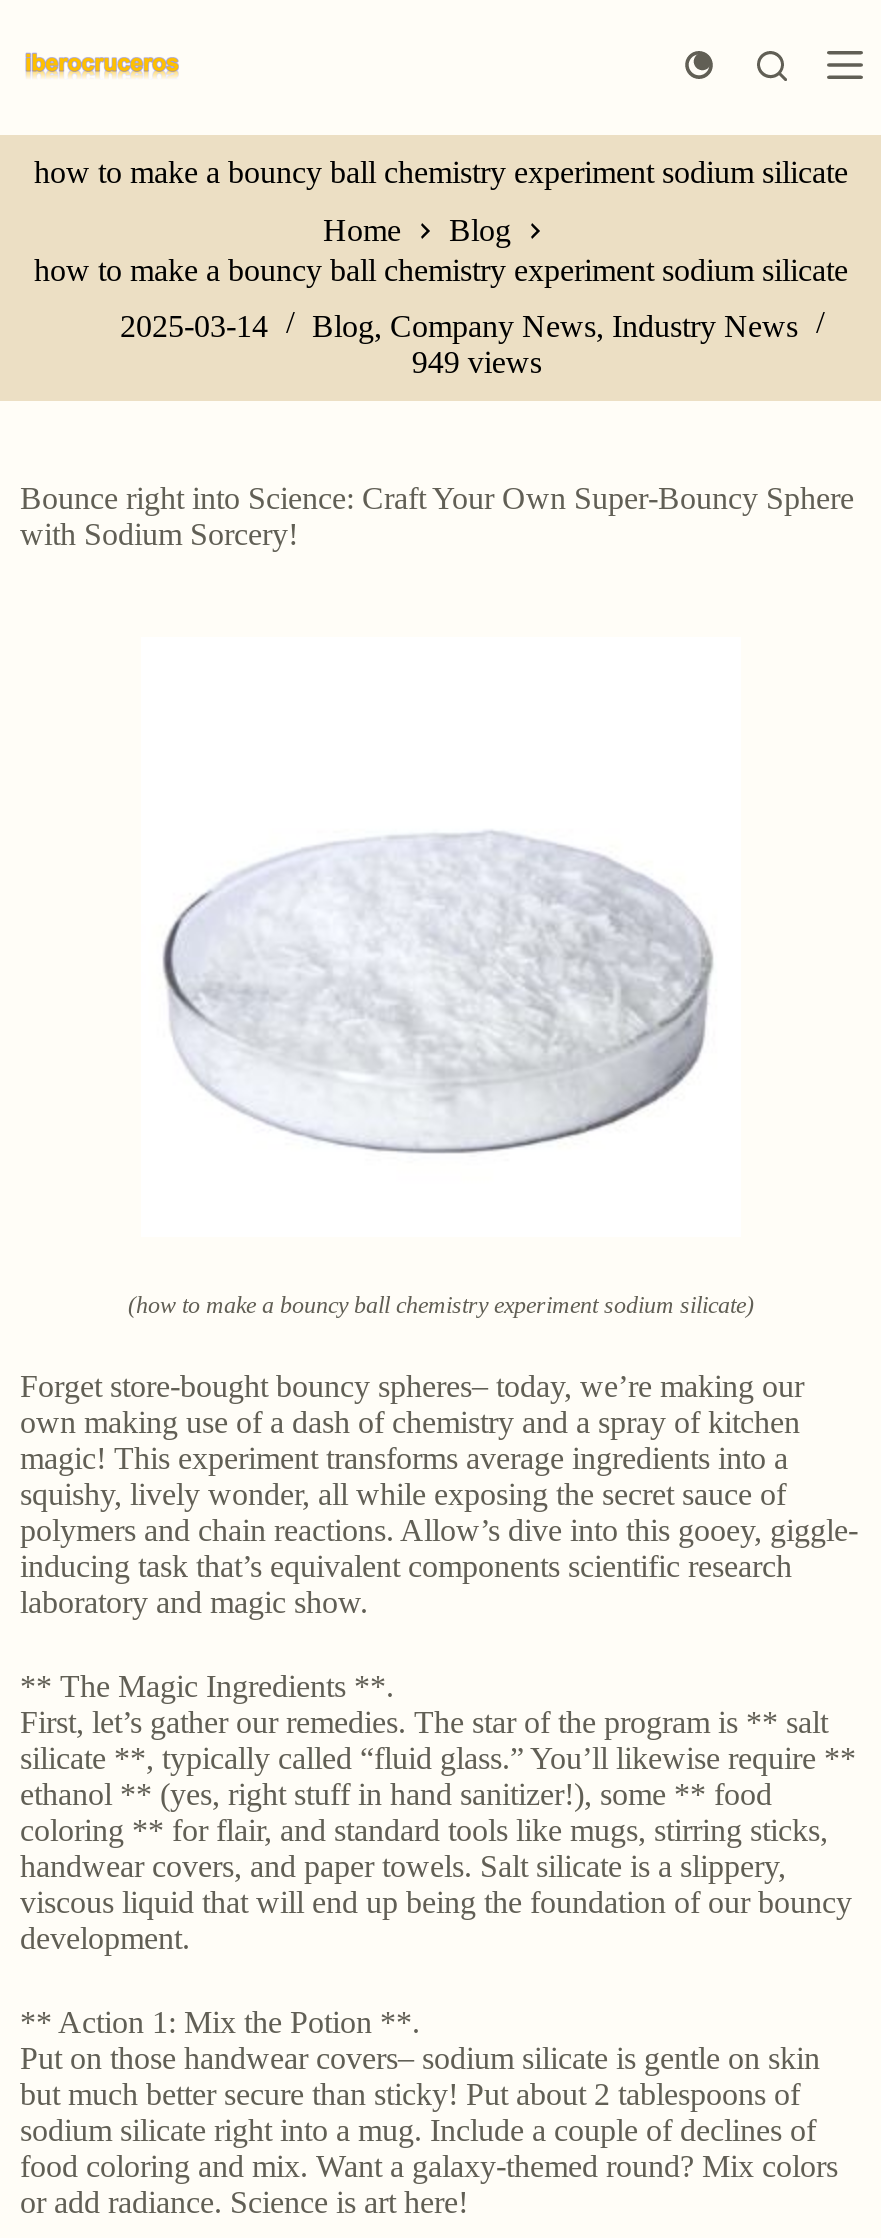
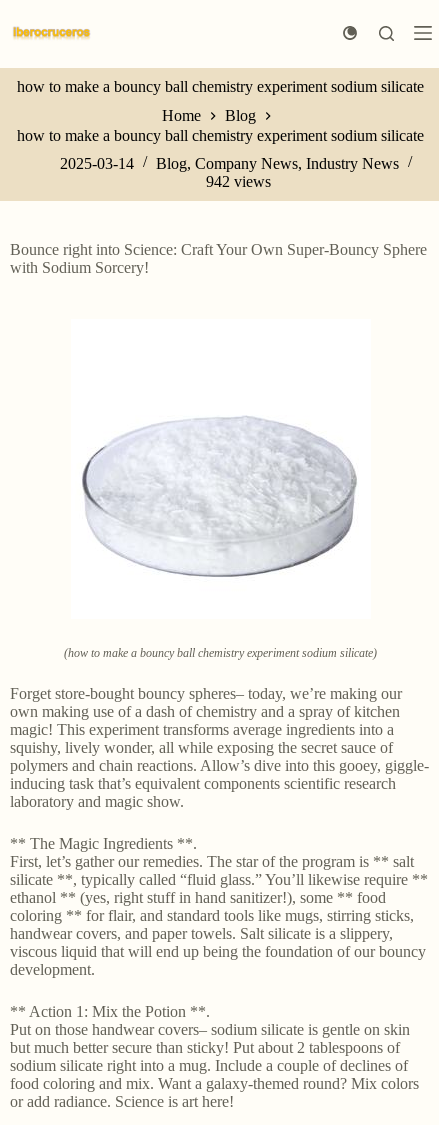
- 949 views
+ 942 views
